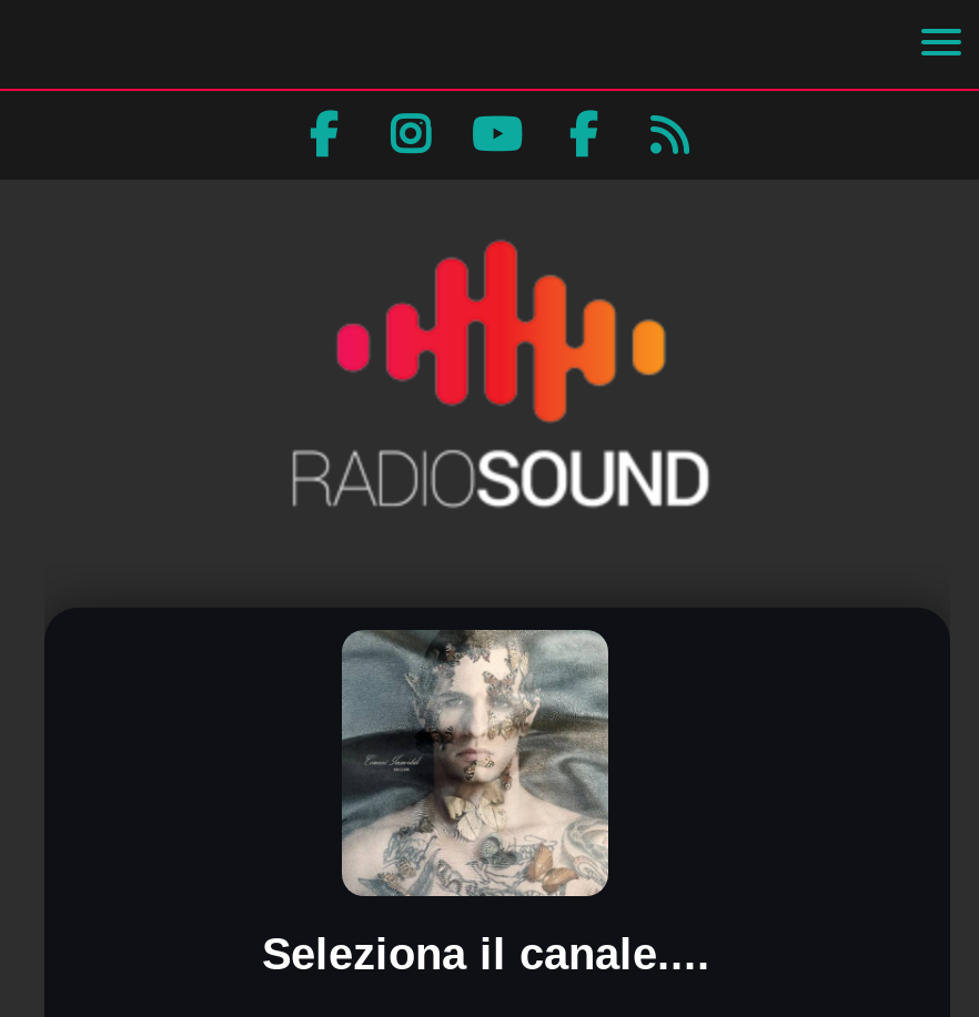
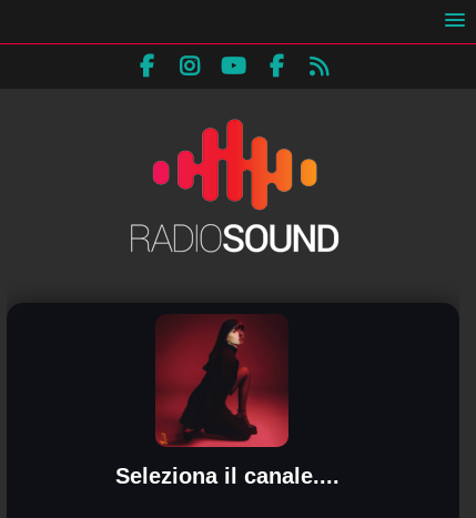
- [image]
+ [image]
